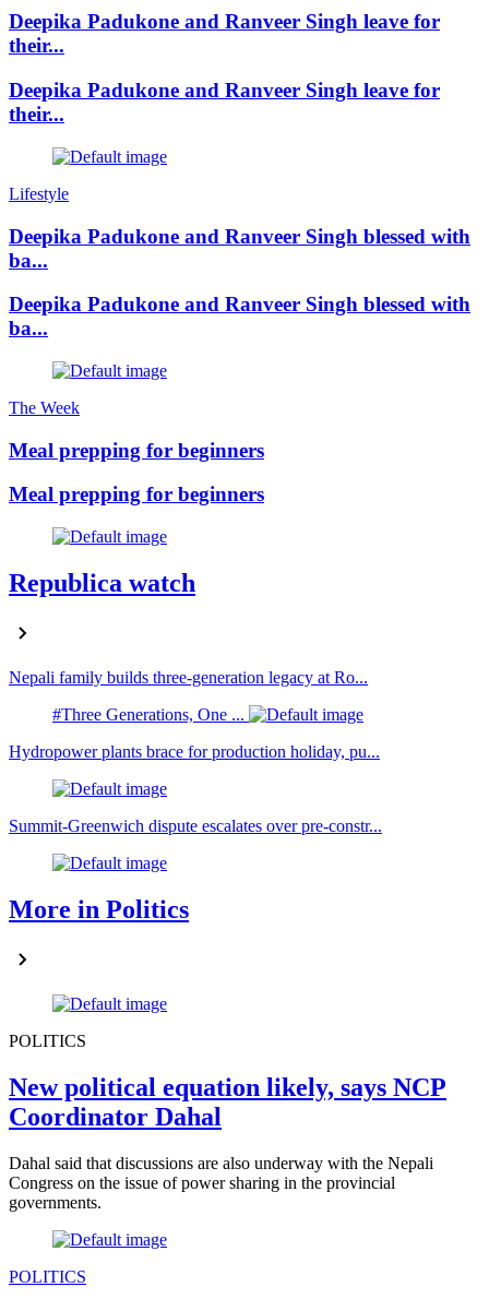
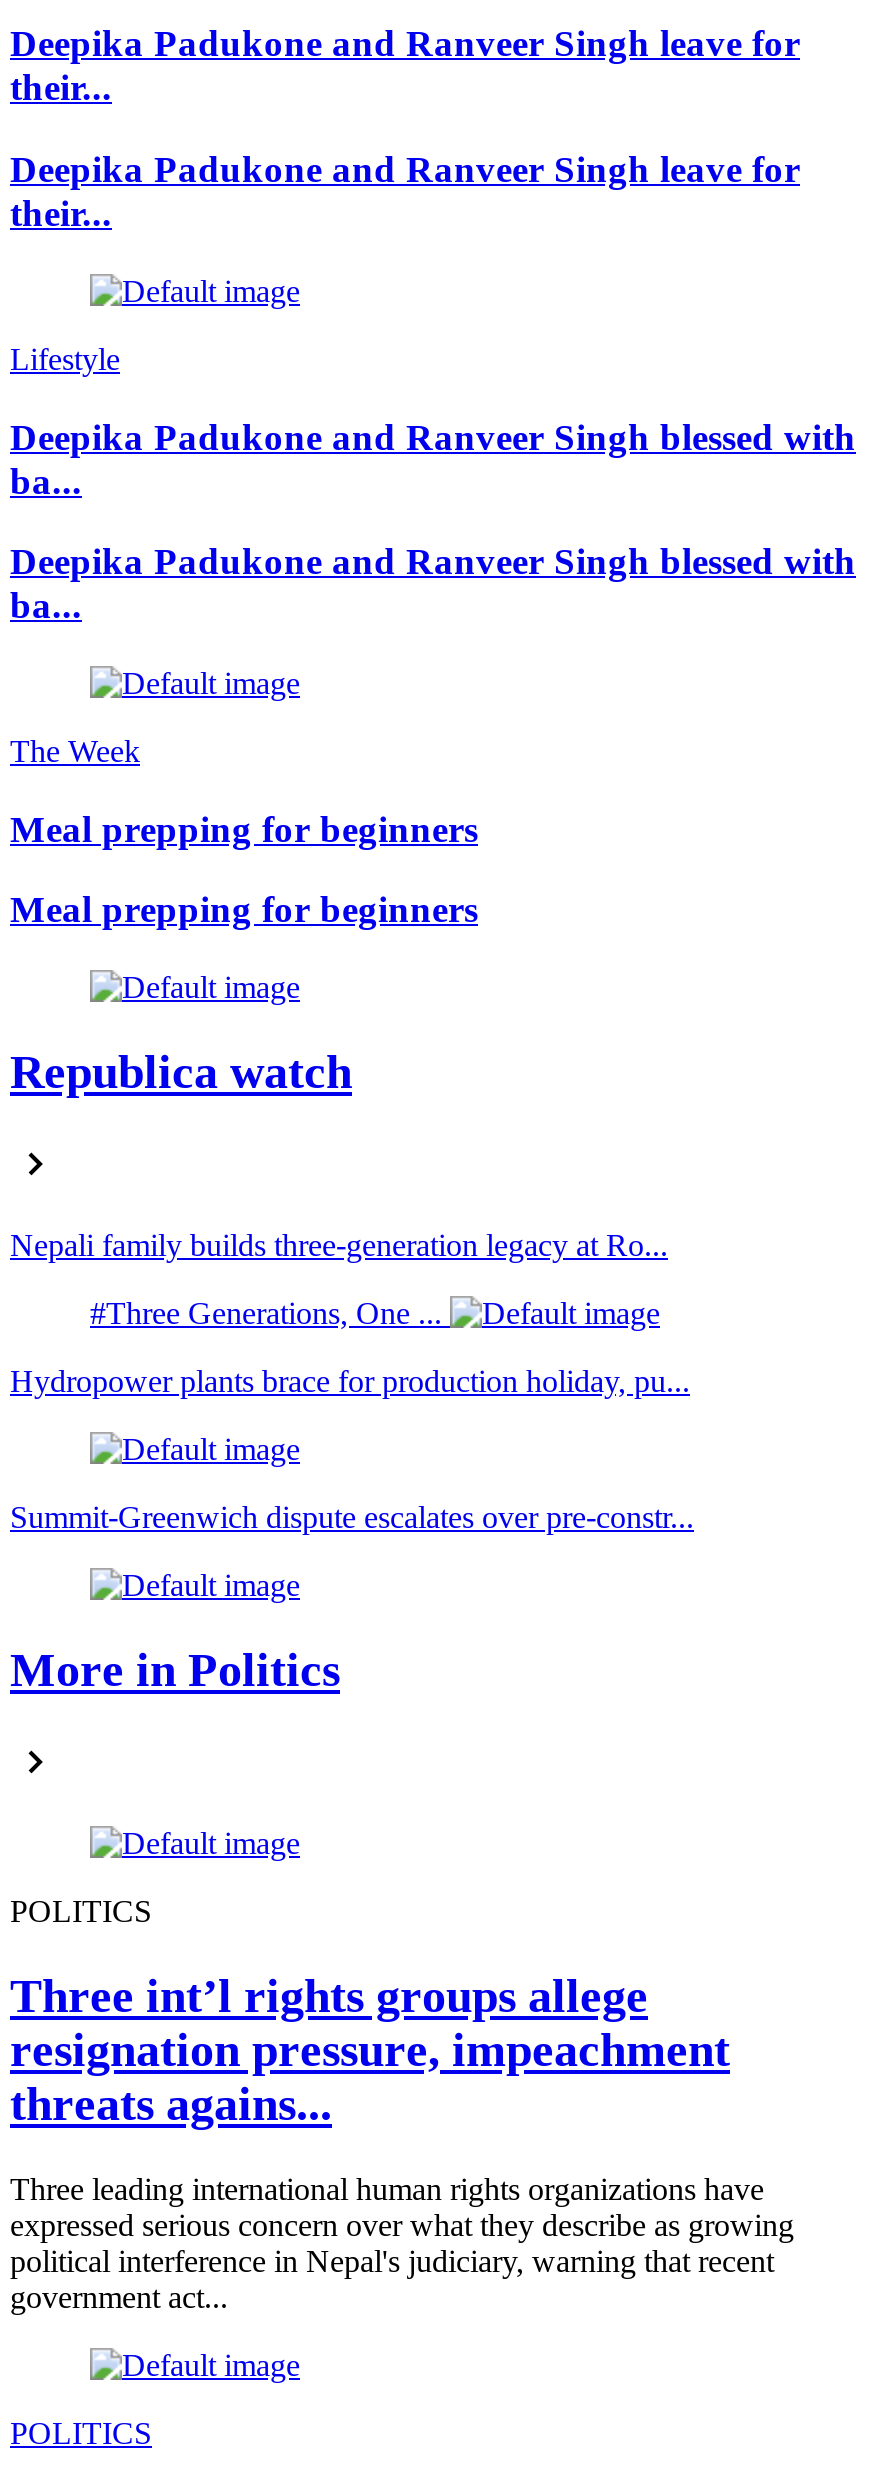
- New political equation likely, says NCP
- Coordinator Dahal
+ Three int’l rights groups allege
+ resignation pressure, impeachment
+ threats agains...

- Dahal said that discussions are also underway with the Nepali
- Congress on the issue of power sharing in the provincial
- governments.
+ Three leading international human rights organizations have
+ expressed serious concern over what they describe as growing
+ political interference in Nepal's judiciary, warning that recent
+ government act...
